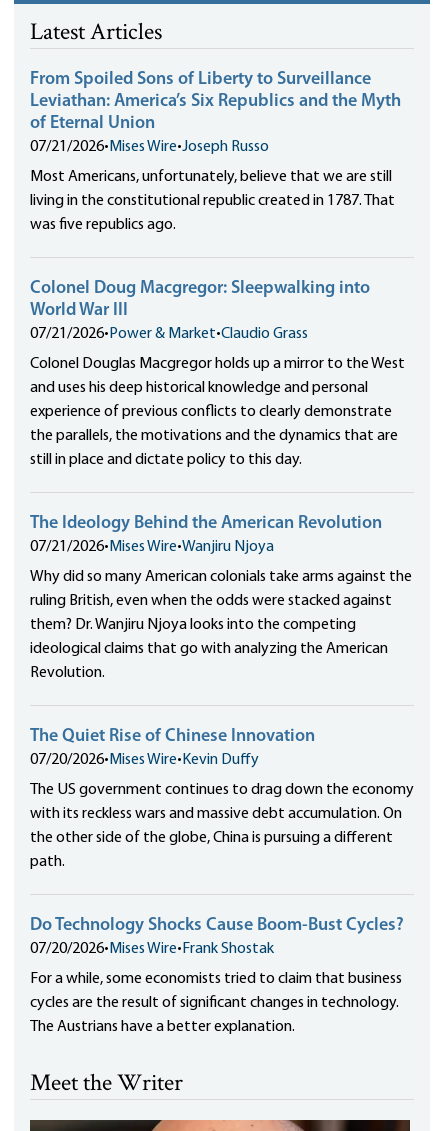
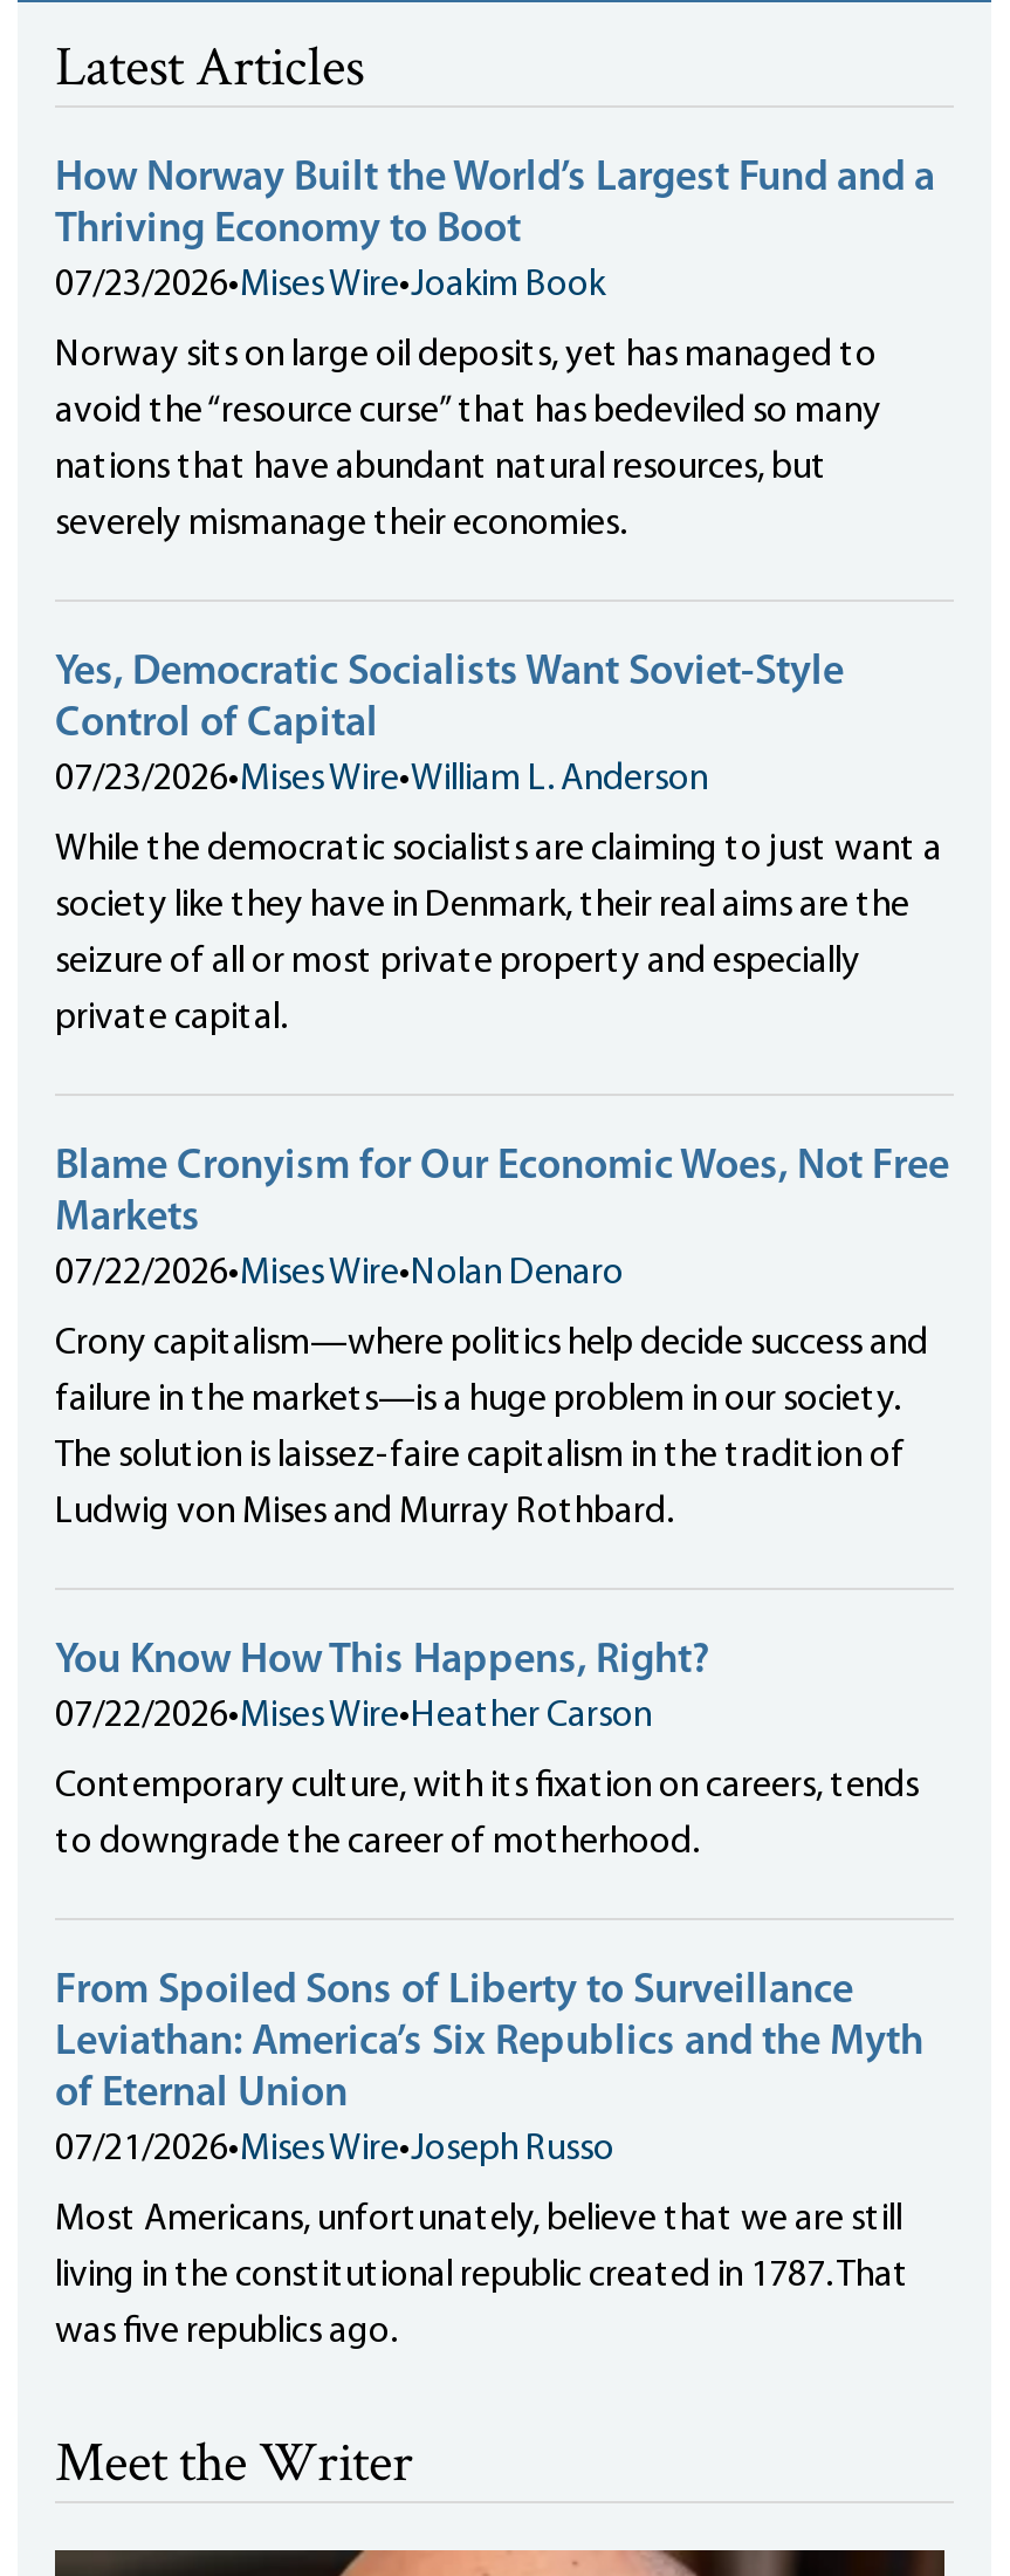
+ How Norway Built the World’s Largest Fund and a
+ Thriving Economy to Boot
+ 07/23/2026•Mises Wire•Joakim Book
+ Norway sits on large oil deposits, yet has managed to
+ avoid the “resource curse” that has bedeviled so many
+ nations that have abundant natural resources, but
+ severely mismanage their economies.
+ Yes, Democratic Socialists Want Soviet-Style
+ Control of Capital
+ 07/23/2026•Mises Wire•William L. Anderson
+ While the democratic socialists are claiming to just want a
+ society like they have in Denmark, their real aims are the
+ seizure of all or most private property and especially
+ private capital.
+ Blame Cronyism for Our Economic Woes, Not Free
+ Markets
+ 07/22/2026•Mises Wire•Nolan Denaro
+ Crony capitalism—where politics help decide success and
+ failure in the markets—is a huge problem in our society.
+ The solution is laissez-faire capitalism in the tradition of
+ Ludwig von Mises and Murray Rothbard.
+ You Know How This Happens, Right?
+ 07/22/2026•Mises Wire•Heather Carson
+ Contemporary culture, with its fixation on careers, tends
+ to downgrade the career of motherhood.

moved down: From Spoiled Sons of Liberty to Surveillance | Leviathan: America’s Six Republics and the Myth | of Eternal Union | 07/21/2026•Mises Wire•Joseph Russo | Most Americans, unfortunately, believe that we are still | living in the constitutional republic created in 1787. That | was five republics ago.

- Colonel Doug Macgregor: Sleepwalking into
- World War III
- 07/21/2026• Power & Market•Claudio Grass
- Colonel Douglas Macgregor holds up a mirror to the West
- and uses his deep historical knowledge and personal
- experience of previous conflicts to clearly demonstrate
- the parallels, the motivations and the dynamics that are
- still in place and dictate policy to this day.
- The Ideology Behind the American Revolution
- 07/21/2026• Mises Wire•Wanjiru Njoya
- Why did so many American colonials take arms against the
- ruling British, even when the odds were stacked against
- them? Dr. Wanjiru Njoya looks into the competing
- ideological claims that go with analyzing the American
- Revolution.
- The Quiet Rise of Chinese Innovation
- 07/20/2026• Mises Wire• Kevin Duffy
- The US government continues to drag down the economy
- with its reckless wars and massive debt accumulation. On
- the other side of the globe, China is pursuing a different
- path.
- Do Technology Shocks Cause Boom-Bust Cycles?
- 07/20/2026• Mises Wire• Frank Shostak
- For a while, some economists tried to claim that business
- cycles are the result of significant changes in technology.
- The Austrians have a better explanation.
